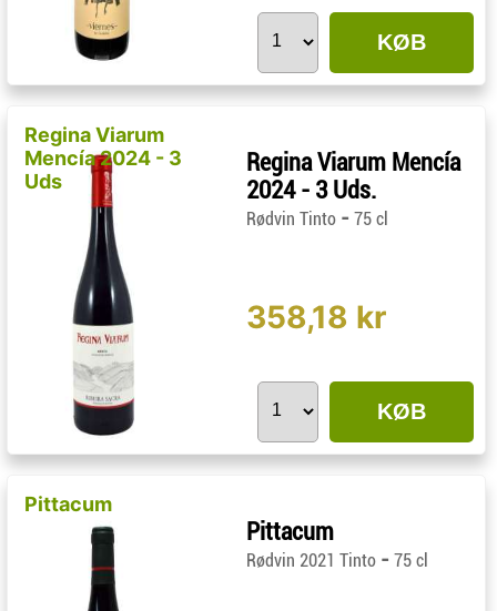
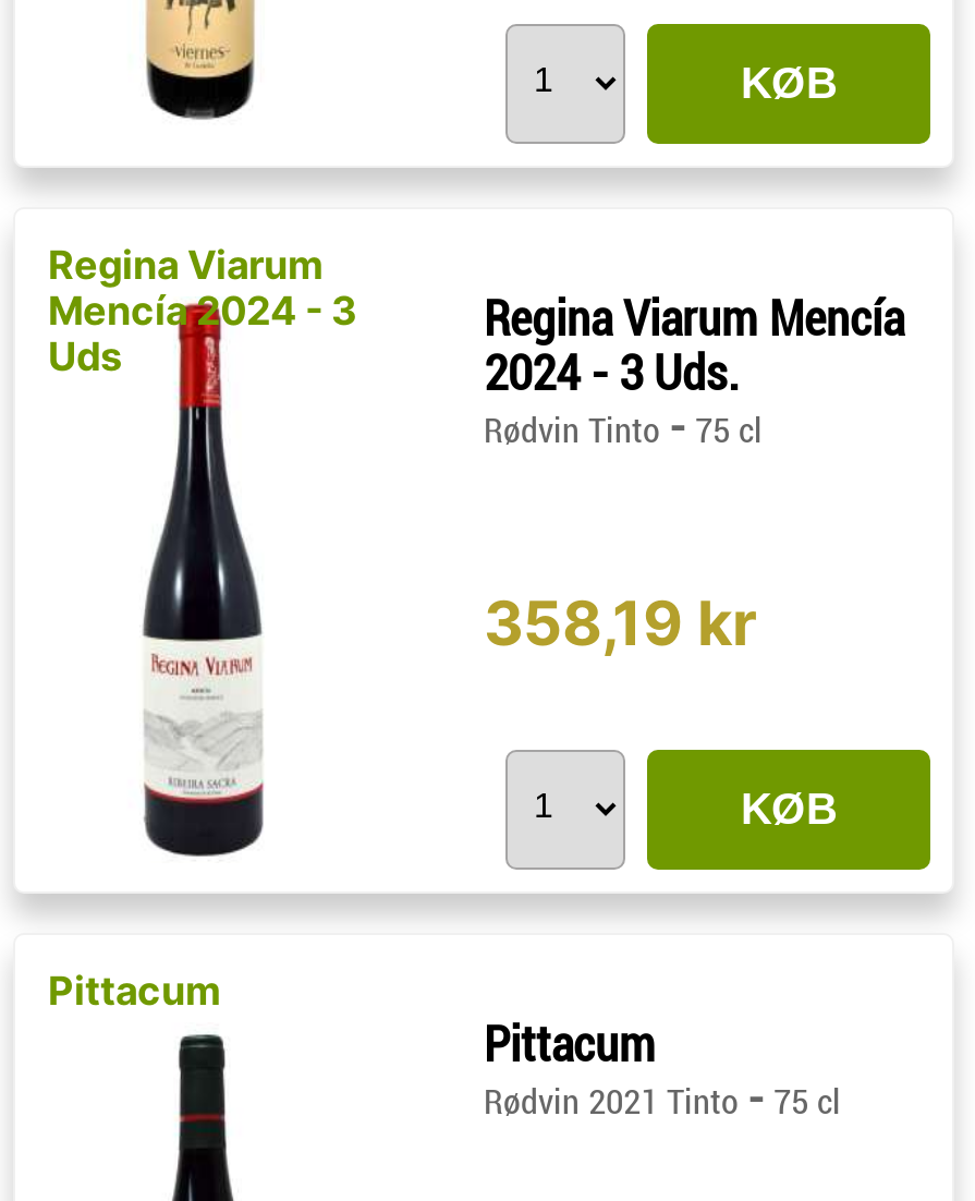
- 358,18 kr
+ 358,19 kr
